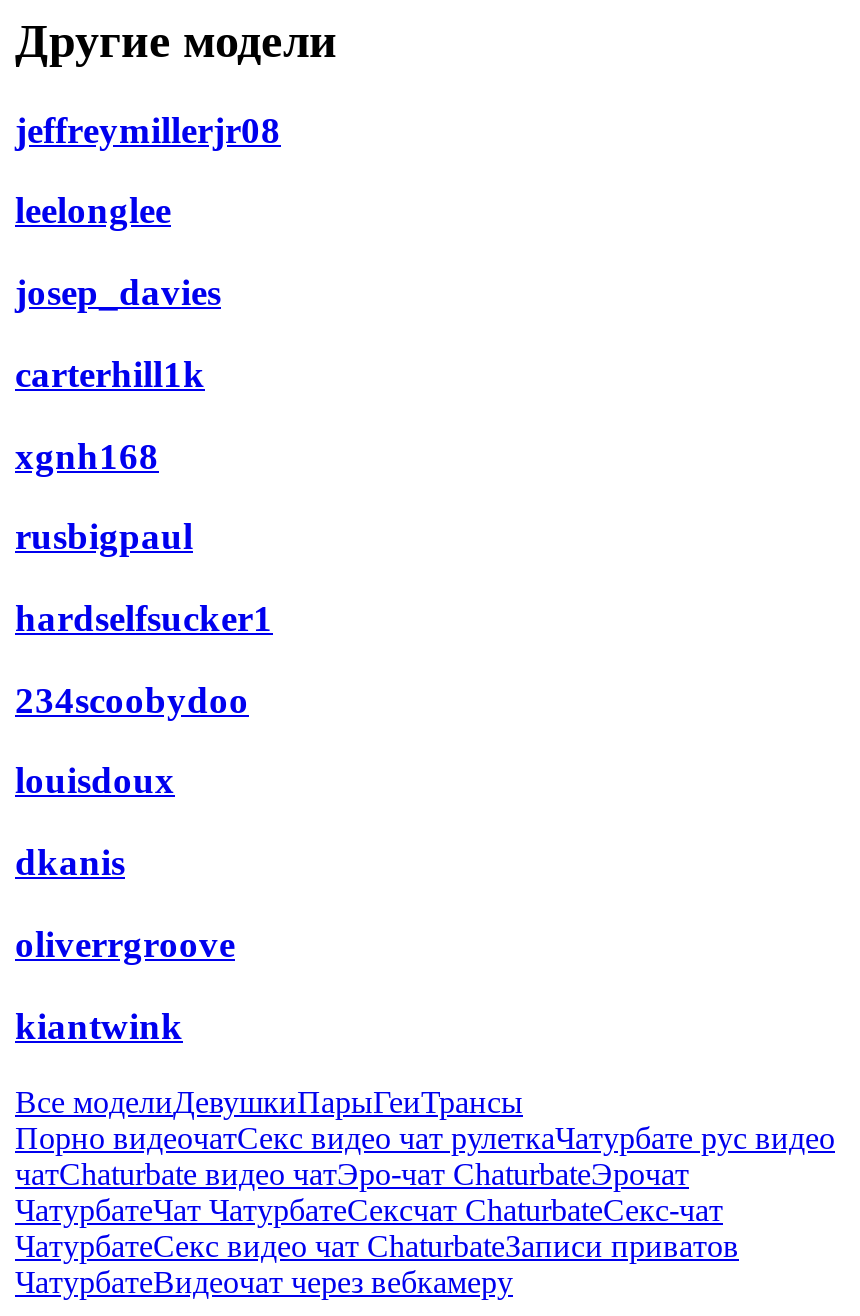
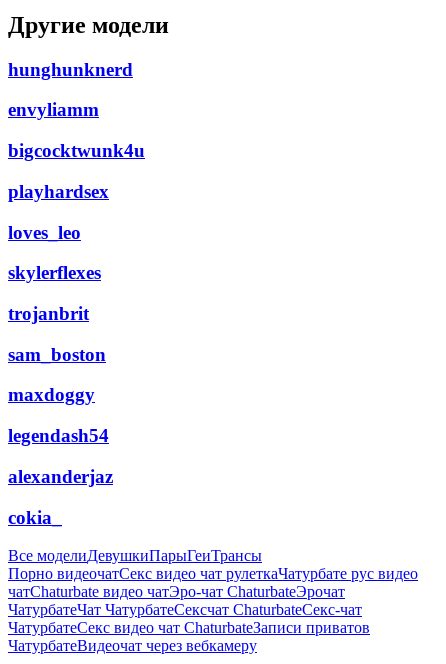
- jeffreymillerjr08
+ hunghunknerd

- leelonglee
+ envyliamm

- josep_davies
+ bigcocktwunk4u

- carterhill1k
+ playhardsex

- xgnh168
+ loves_leo

- rusbigpaul
+ skylerflexes

- hardselfsucker1
+ trojanbrit

- 234scoobydoo
+ sam_boston

- louisdoux
+ maxdoggy

- dkanis
+ legendash54

- oliverrgroove
+ alexanderjaz

- kiantwink
+ cokia_
